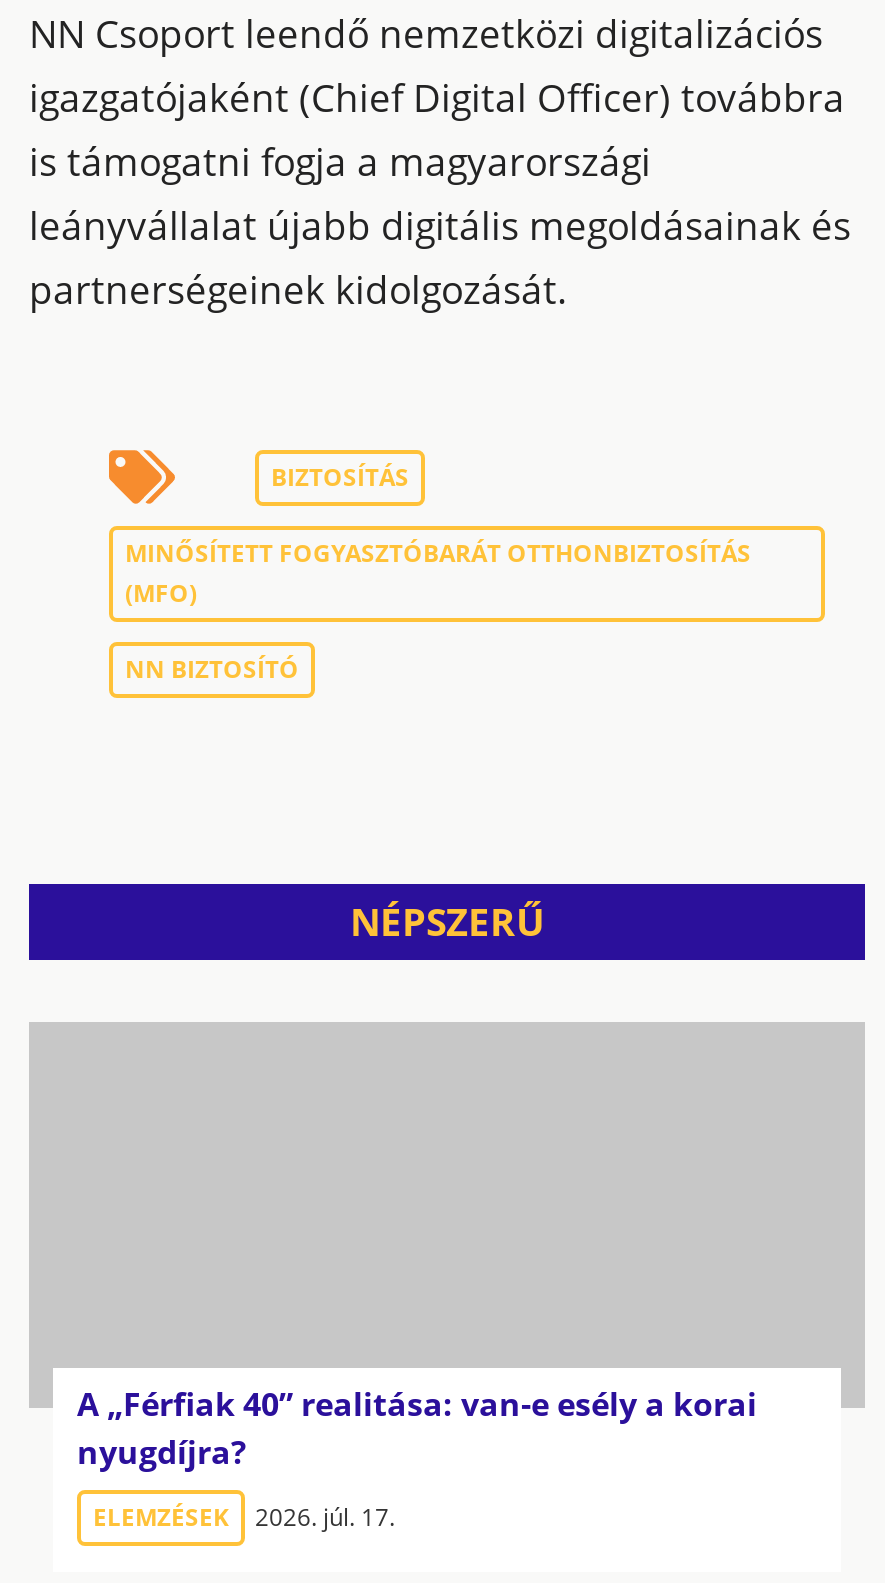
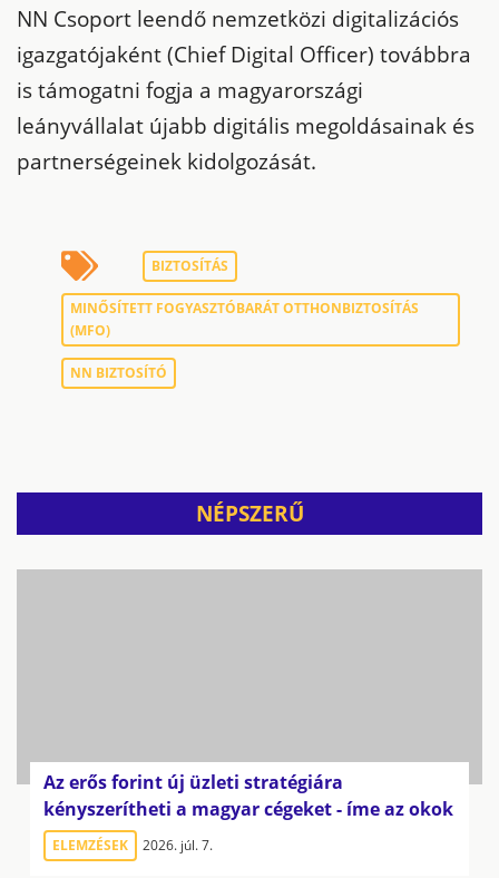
- A „Férfiak 40” realitása: van-e esély a korai
- nyugdíjra?
+ Az erős forint új üzleti stratégiára
+ kényszerítheti a magyar cégeket - íme az okok

- ELEMZÉSEK 2026. júl. 17.
+ ELEMZÉSEK 2026. júl. 7.
